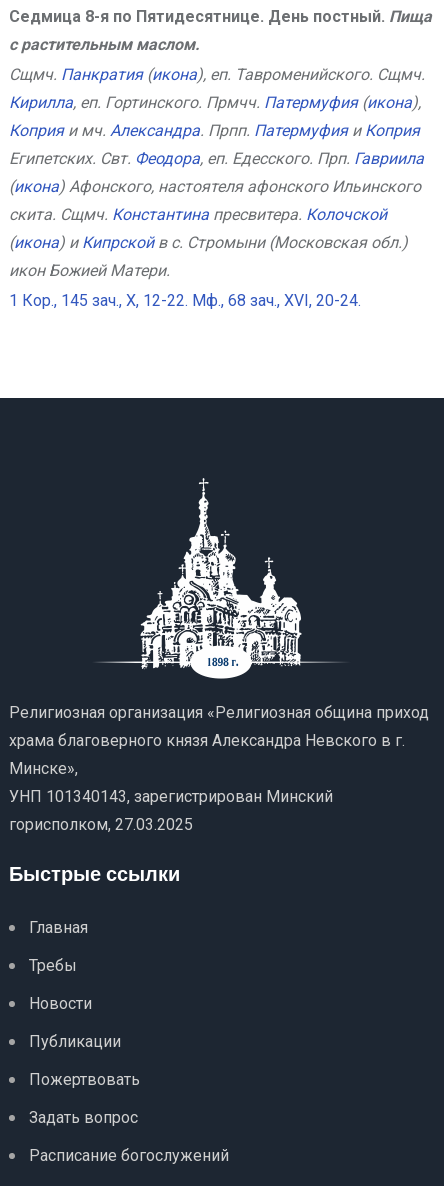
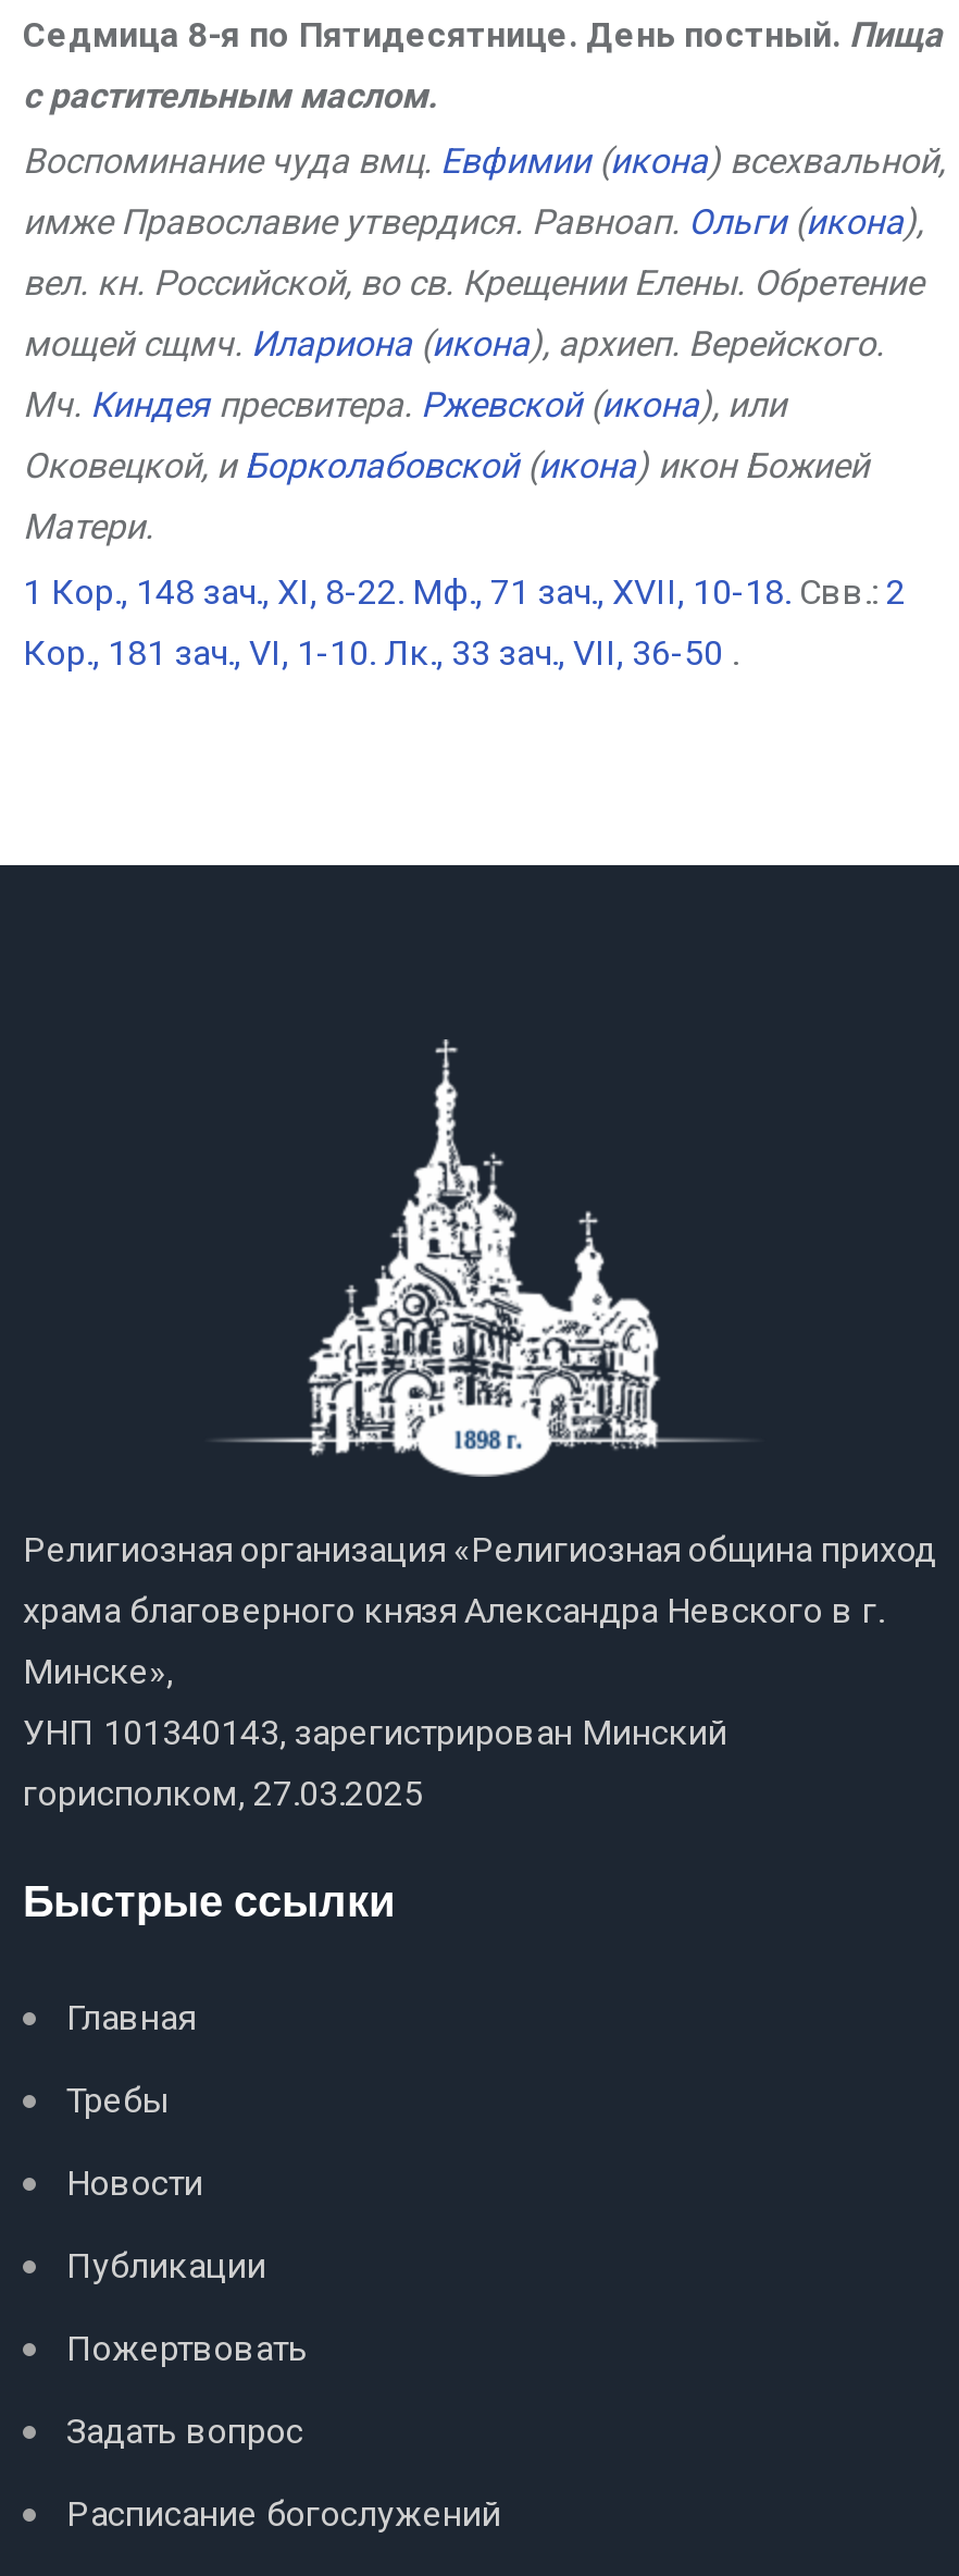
- Сщмч. Панкратия (икона), еп. Тавроменийского. Сщмч.
+ Воспоминание чуда вмц. Евфимии (икона) всехвальной,

- Кирилла, еп. Гортинского. Прмчч. Патермуфия (икона),
+ имже Православие утвердися. Равноап. Ольги (икона),

- Коприя и мч. Александра. Прпп. Патермуфия и Коприя
+ вел. кн. Российской, во св. Крещении Елены. Обретение

- Египетских. Свт. Феодора, еп. Едесского. Прп. Гавриила
+ мощей сщмч. Илариона (икона), архиеп. Верейского.

- (икона) Афонского, настоятеля афонского Ильинского
+ Мч. Киндея пресвитера. Ржевской (икона), или

- скита. Сщмч. Константина пресвитера. Колочской
+ Оковецкой, и Борколабовской (икона) икон Божией

- (икона) и Кипрской в с. Стромыни (Московская обл.)
+ Матери.

- икон Божией Матери.
+ 1 Кор., 148 зач., XI, 8-22. Мф., 71 зач., XVII, 10-18. Свв.: 2

- 1 Кор., 145 зач., X, 12-22. Мф., 68 зач., XVI, 20-24.
+ Кор., 181 зач., VI, 1-10. Лк., 33 зач., VII, 36-50 .
